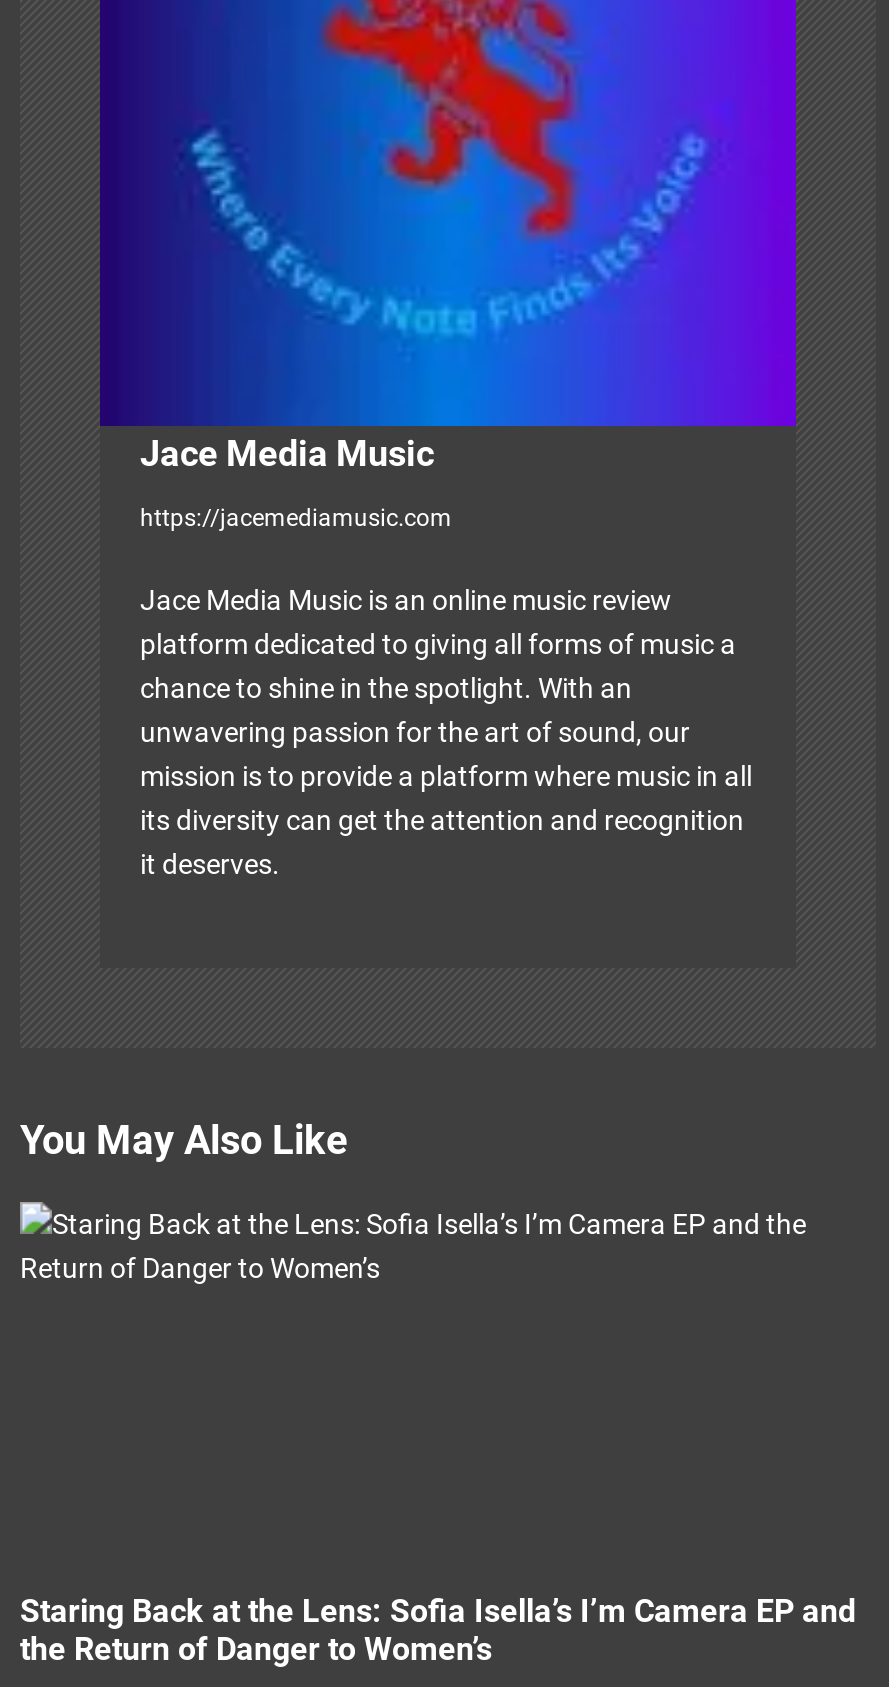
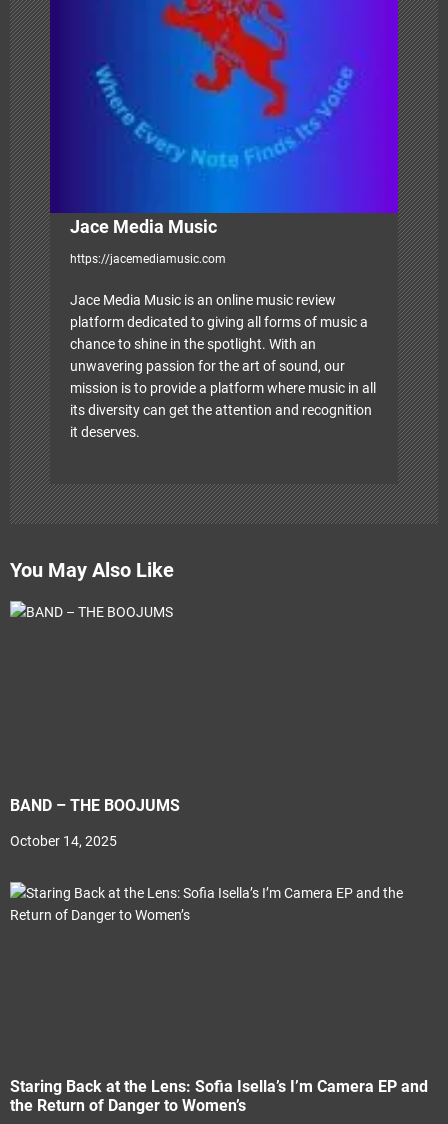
+ BAND – THE BOOJUMS
+ October 14, 2025
